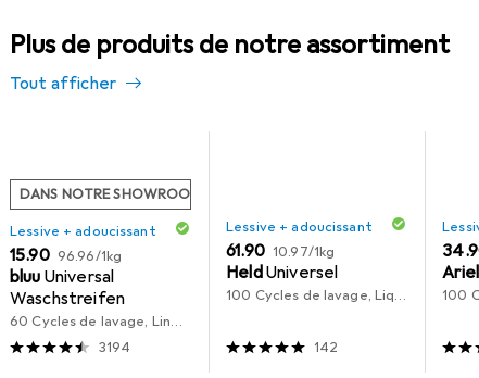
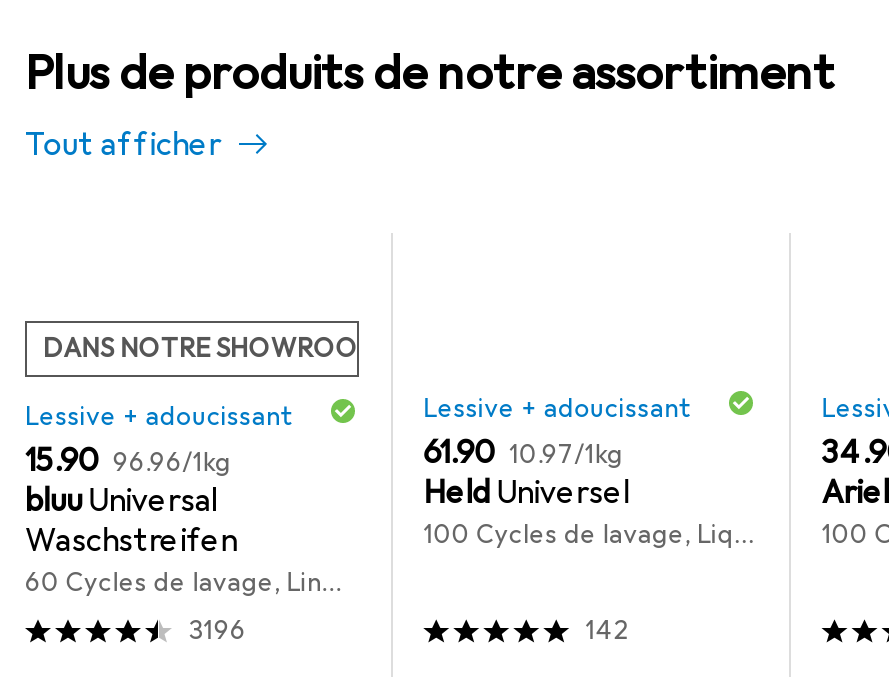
- 3194
+ 3196
